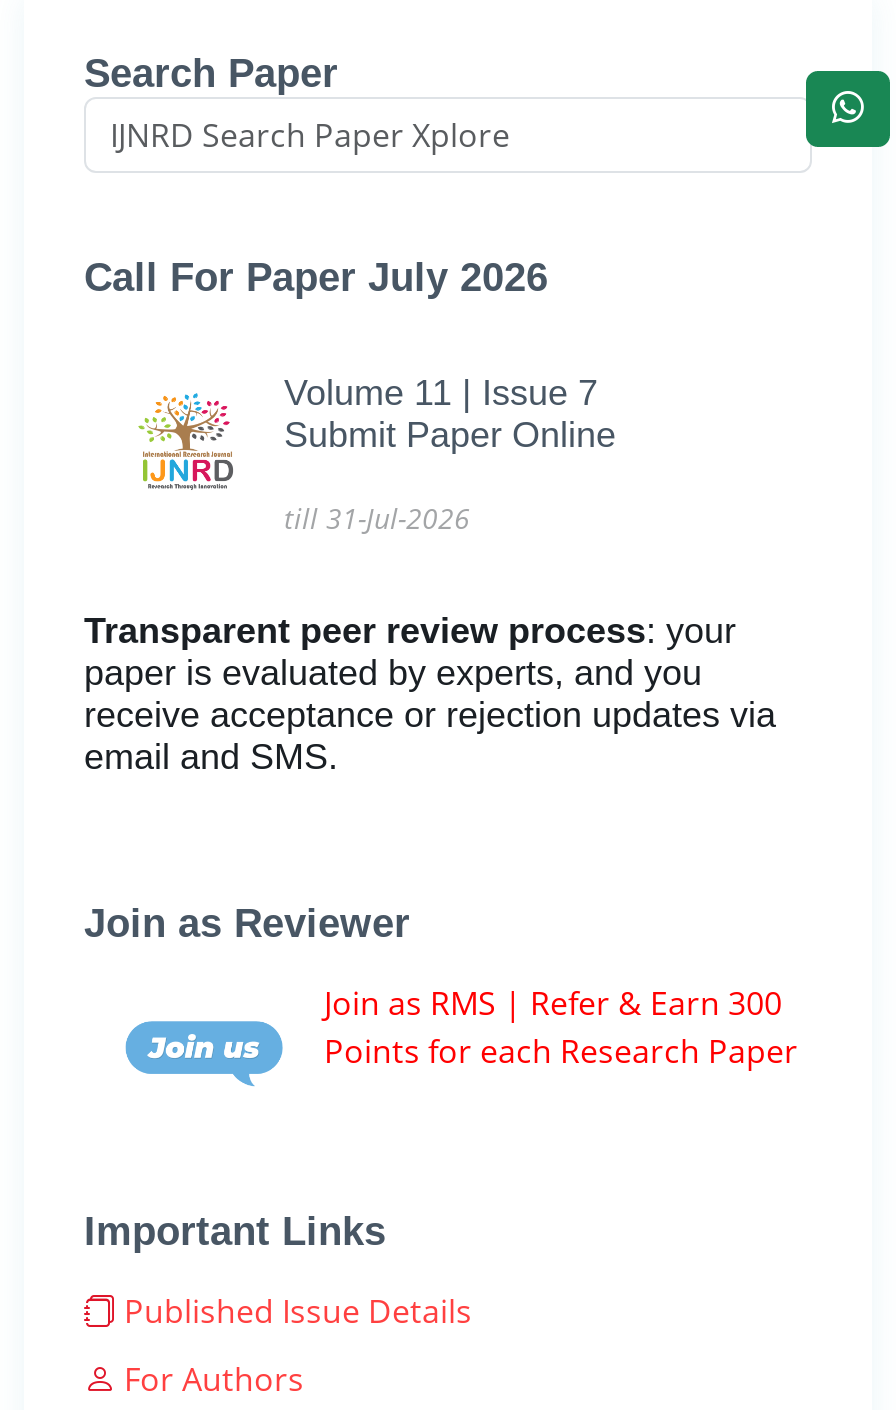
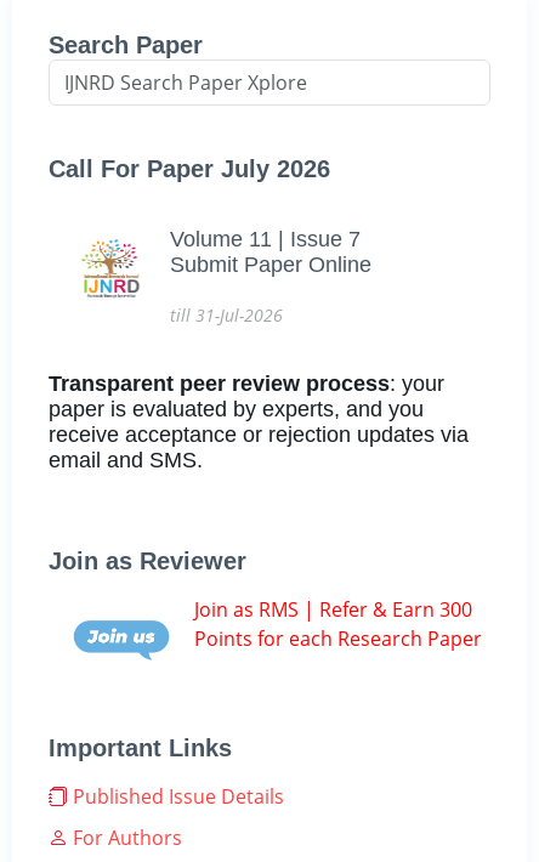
- [image]
